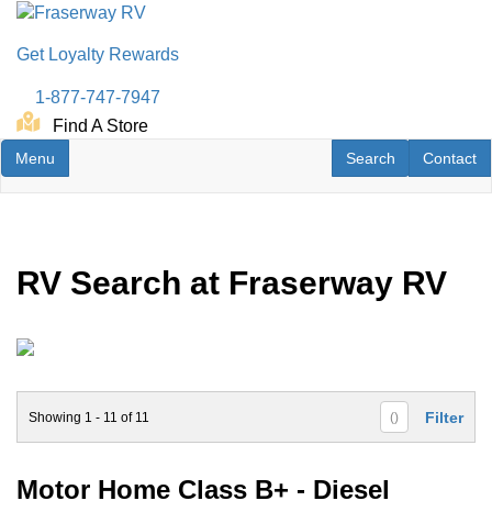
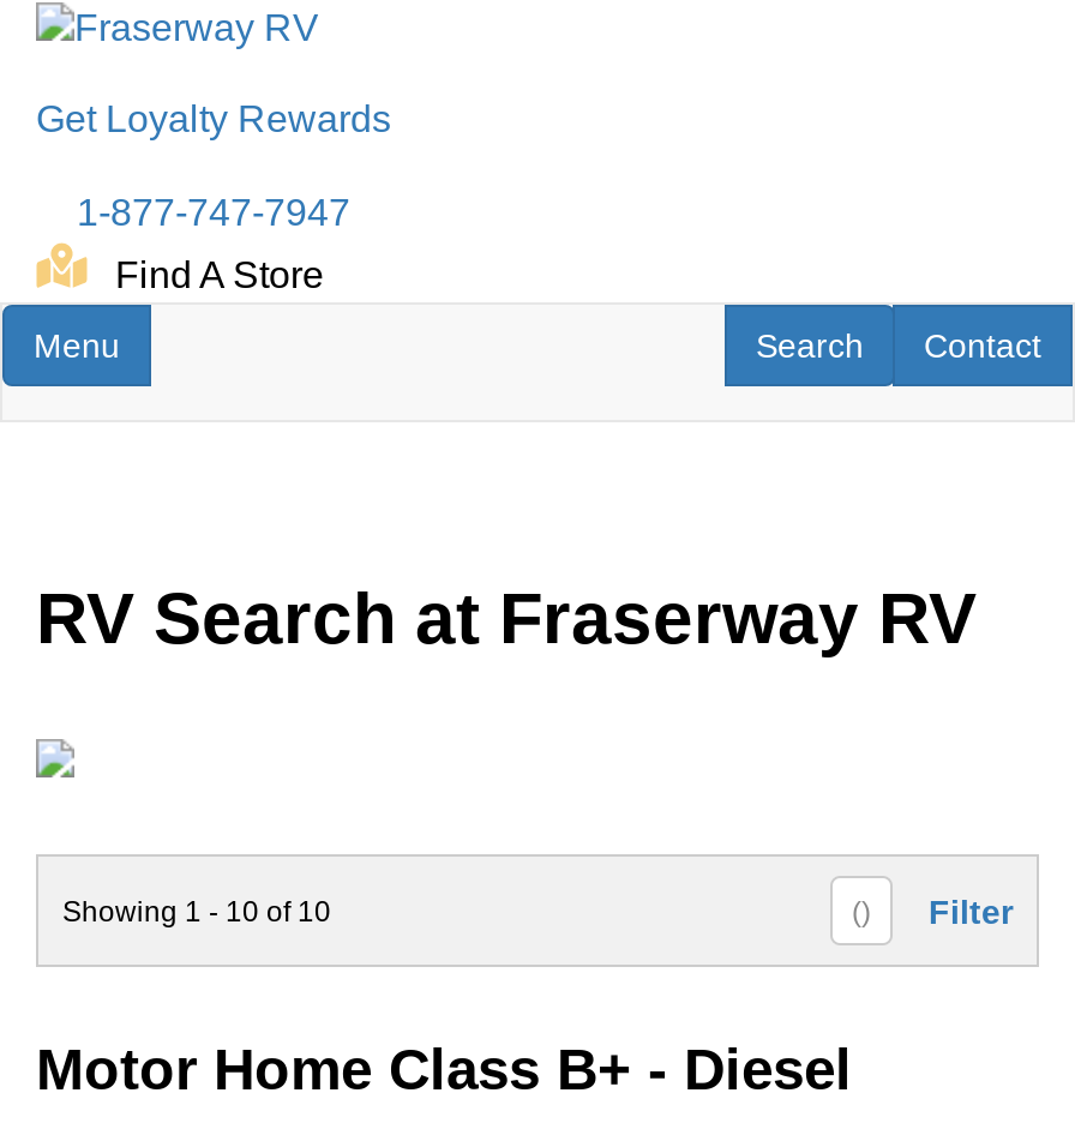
- Showing 1 - 11 of 11
+ Showing 1 - 10 of 10
